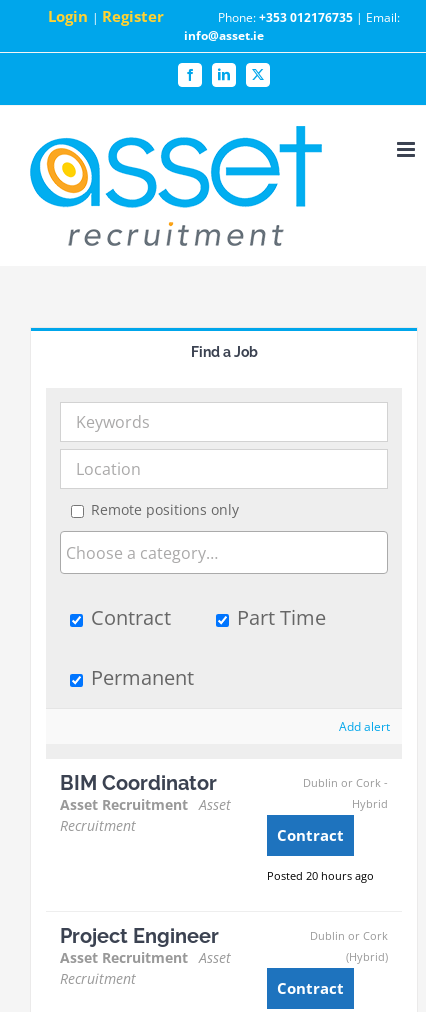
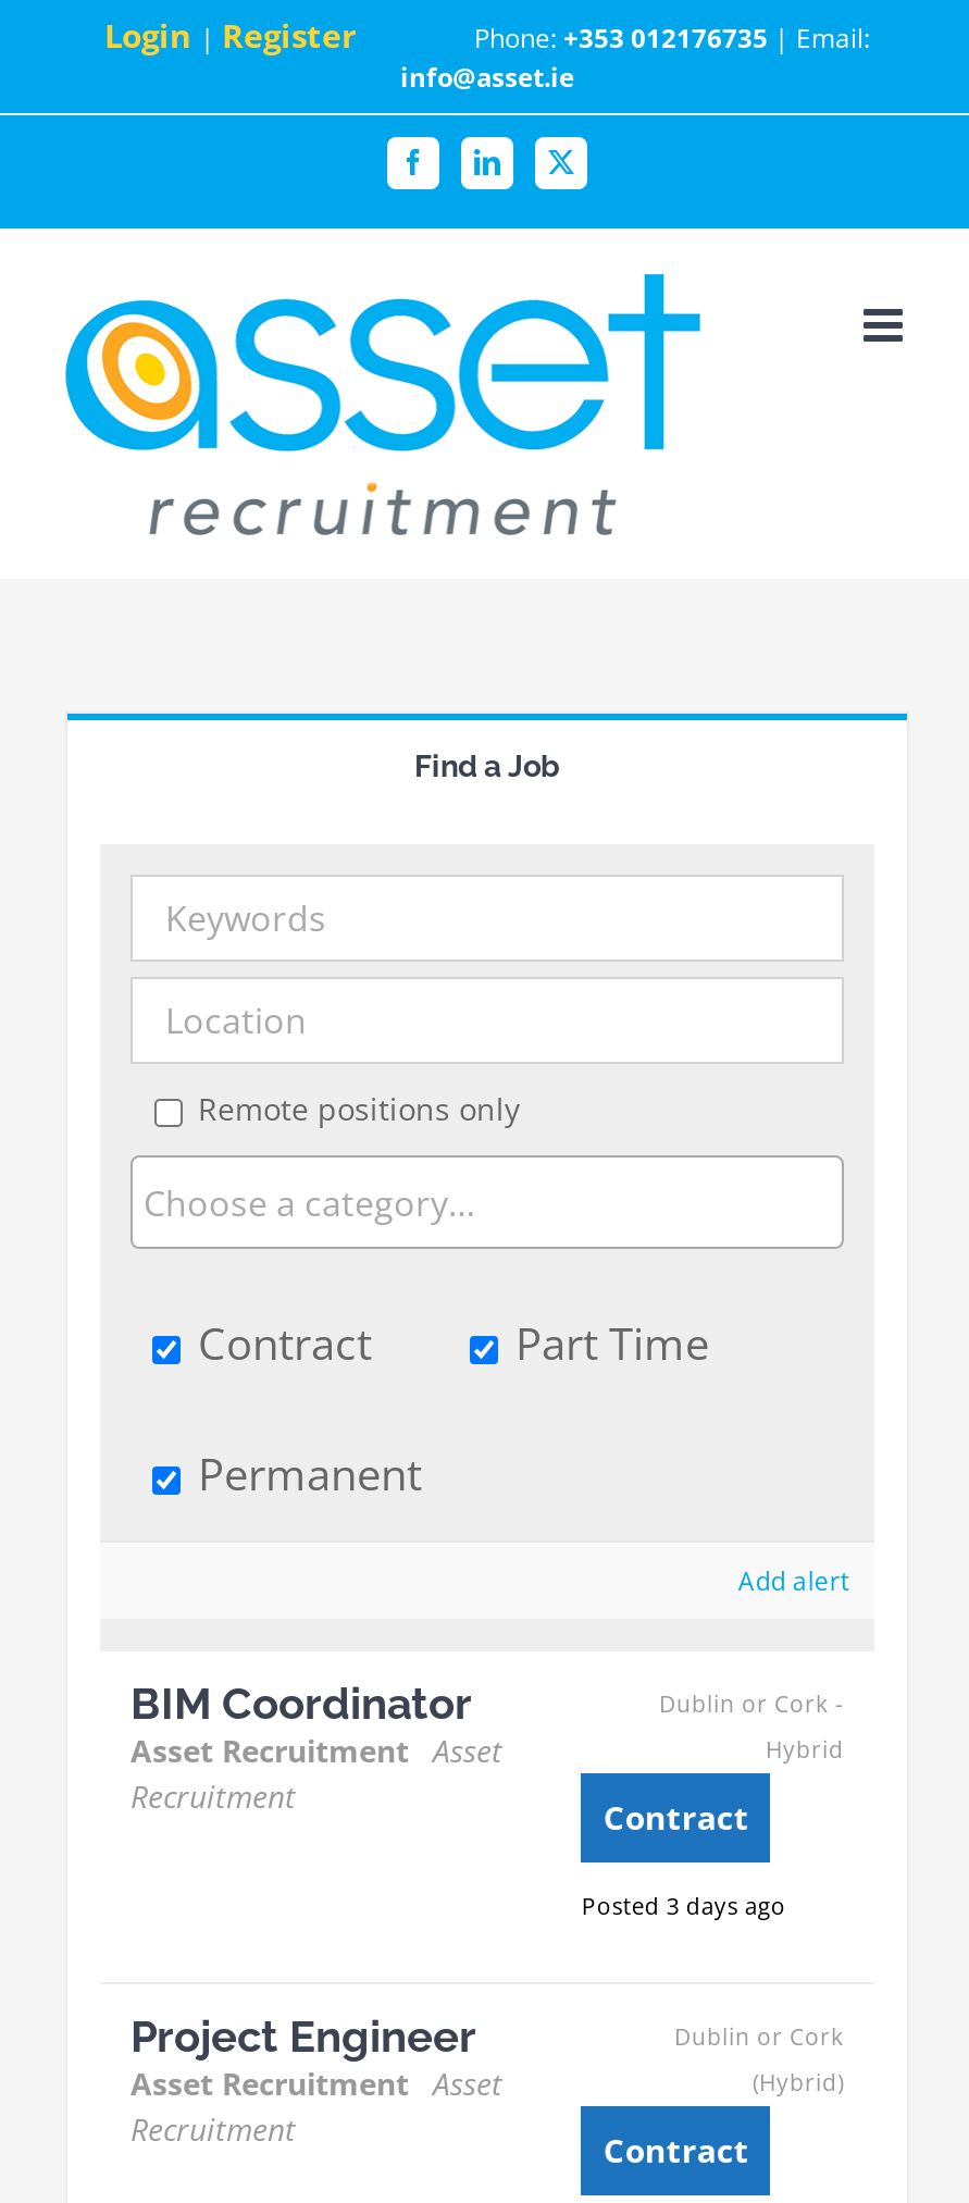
- Posted 20 hours ago
+ Posted 3 days ago
